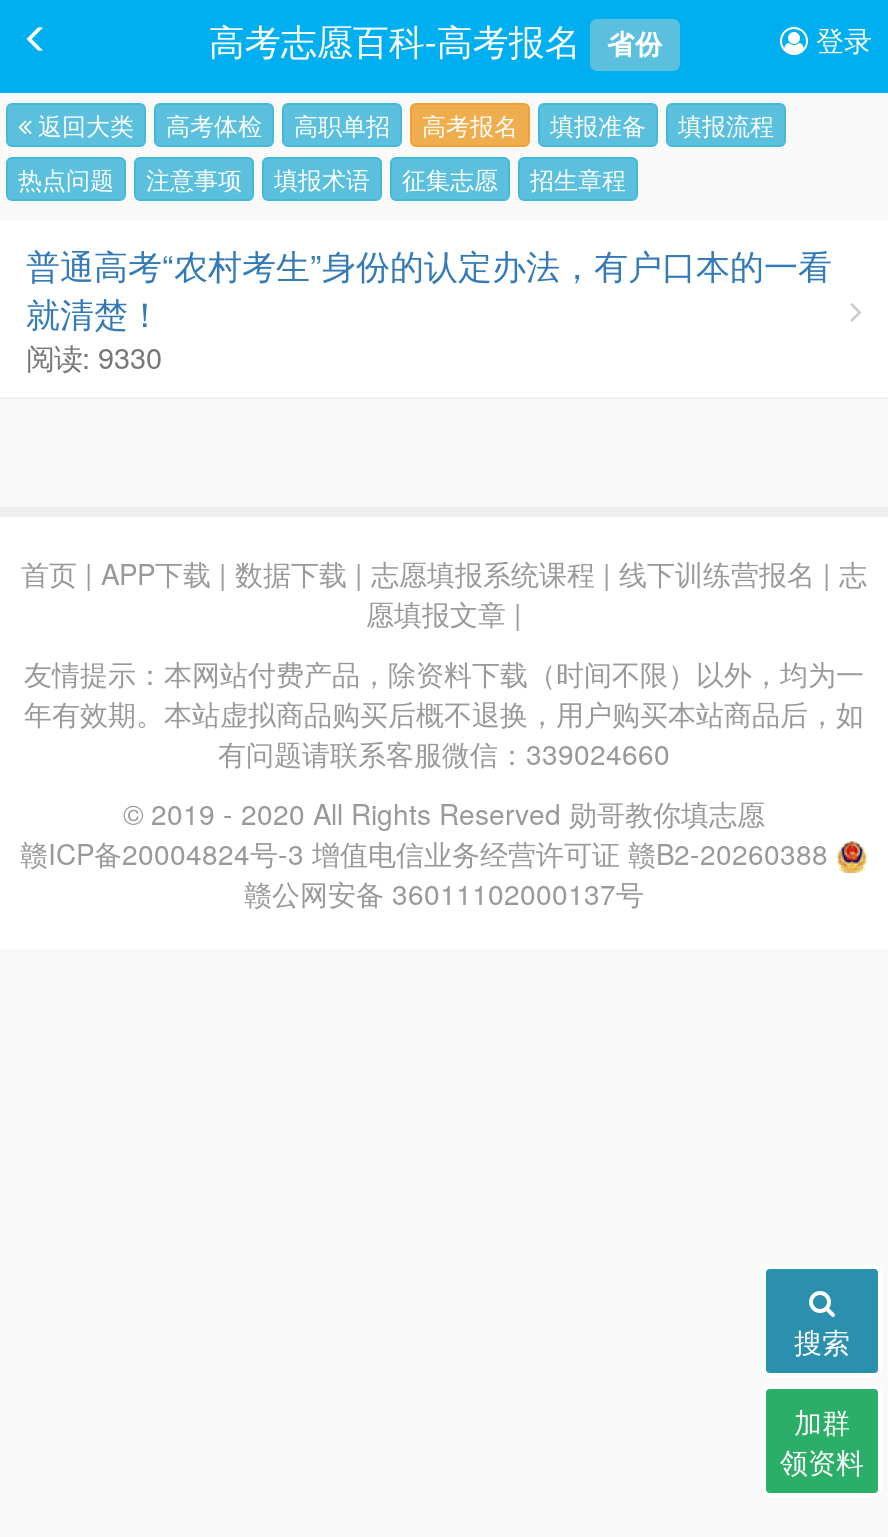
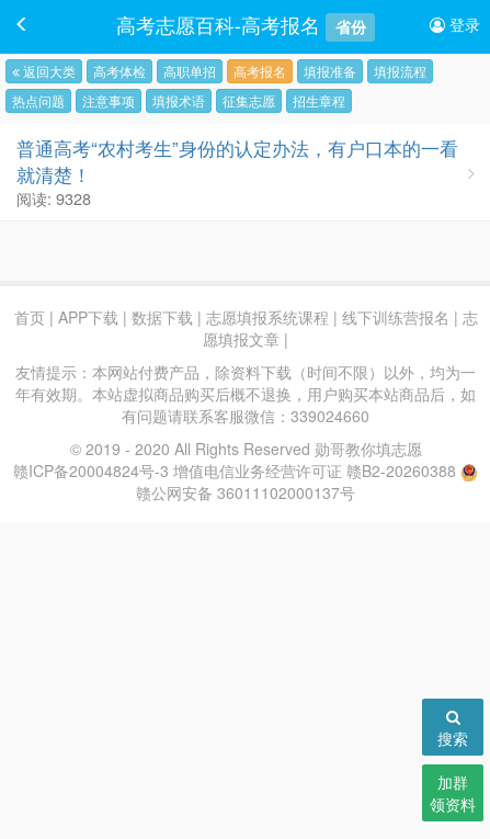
- 阅读: 9330
+ 阅读: 9328
